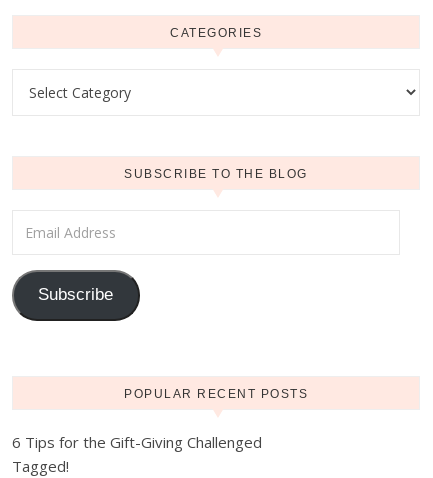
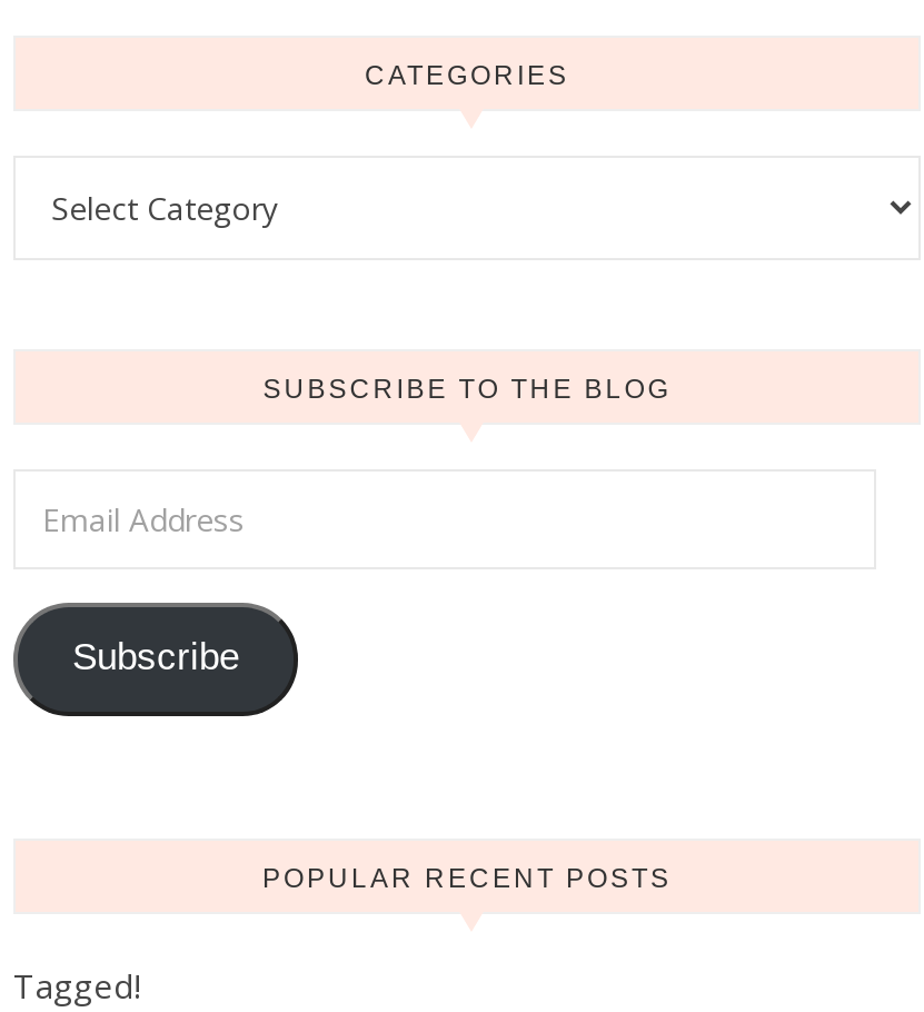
- 6 Tips for the Gift-Giving Challenged
